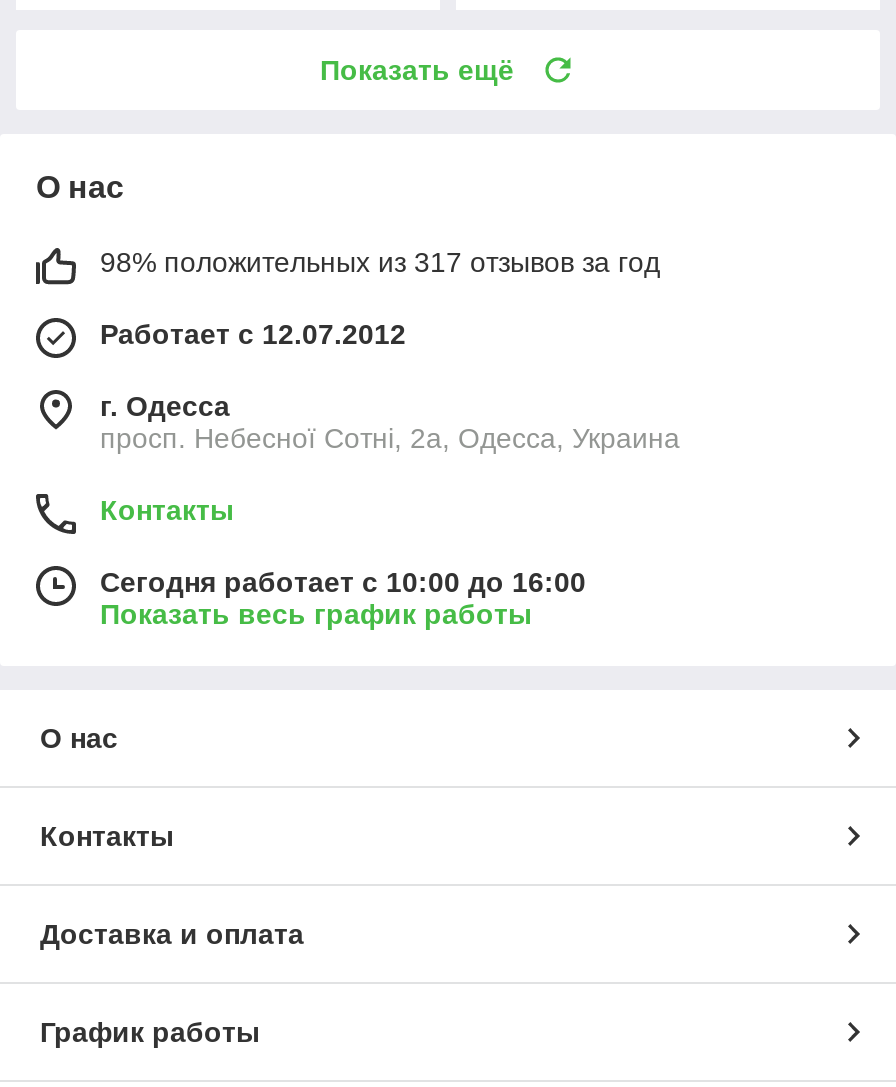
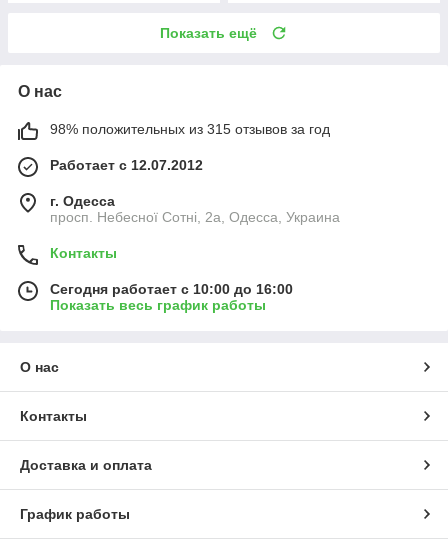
- 98% положительных из 317 отзывов за год
+ 98% положительных из 315 отзывов за год
